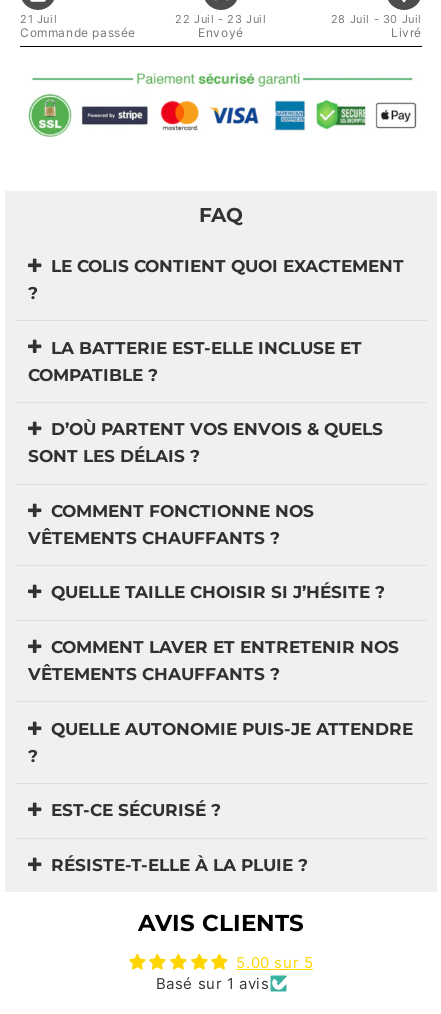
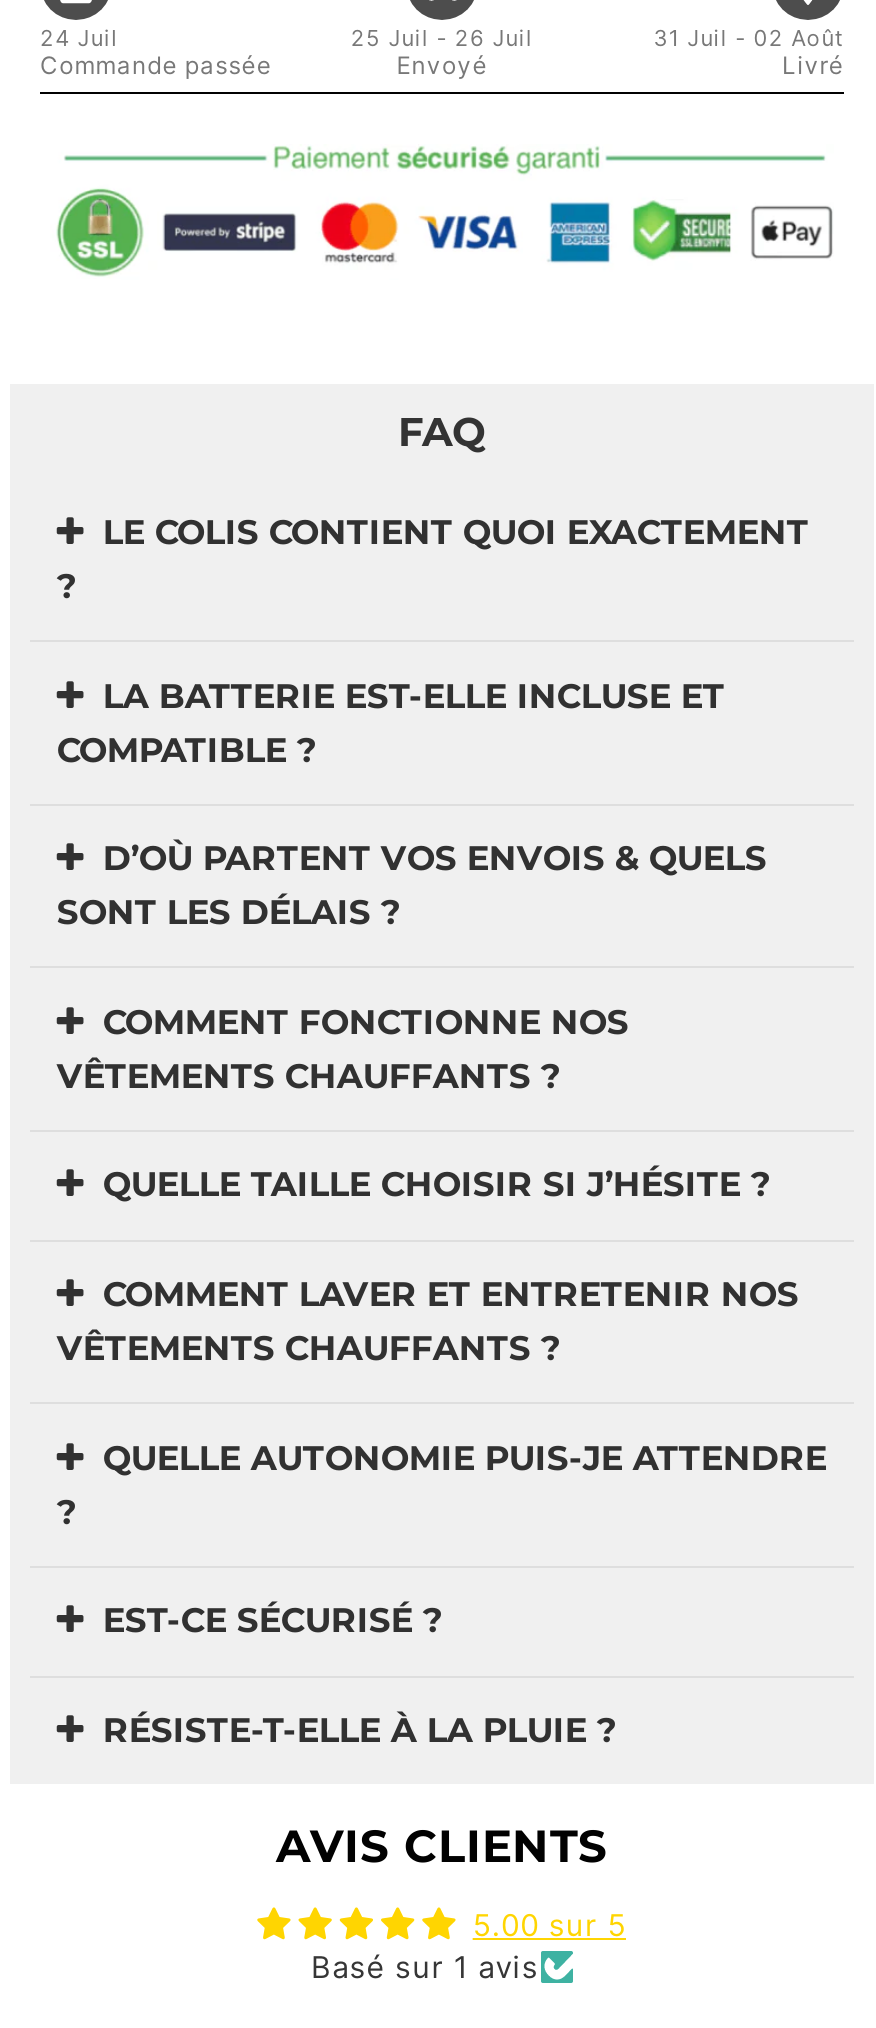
- 21 Juil
+ 24 Juil

- 22 Juil - 23 Juil
+ 25 Juil - 26 Juil

- 28 Juil - 30 Juil
+ 31 Juil - 02 Août
